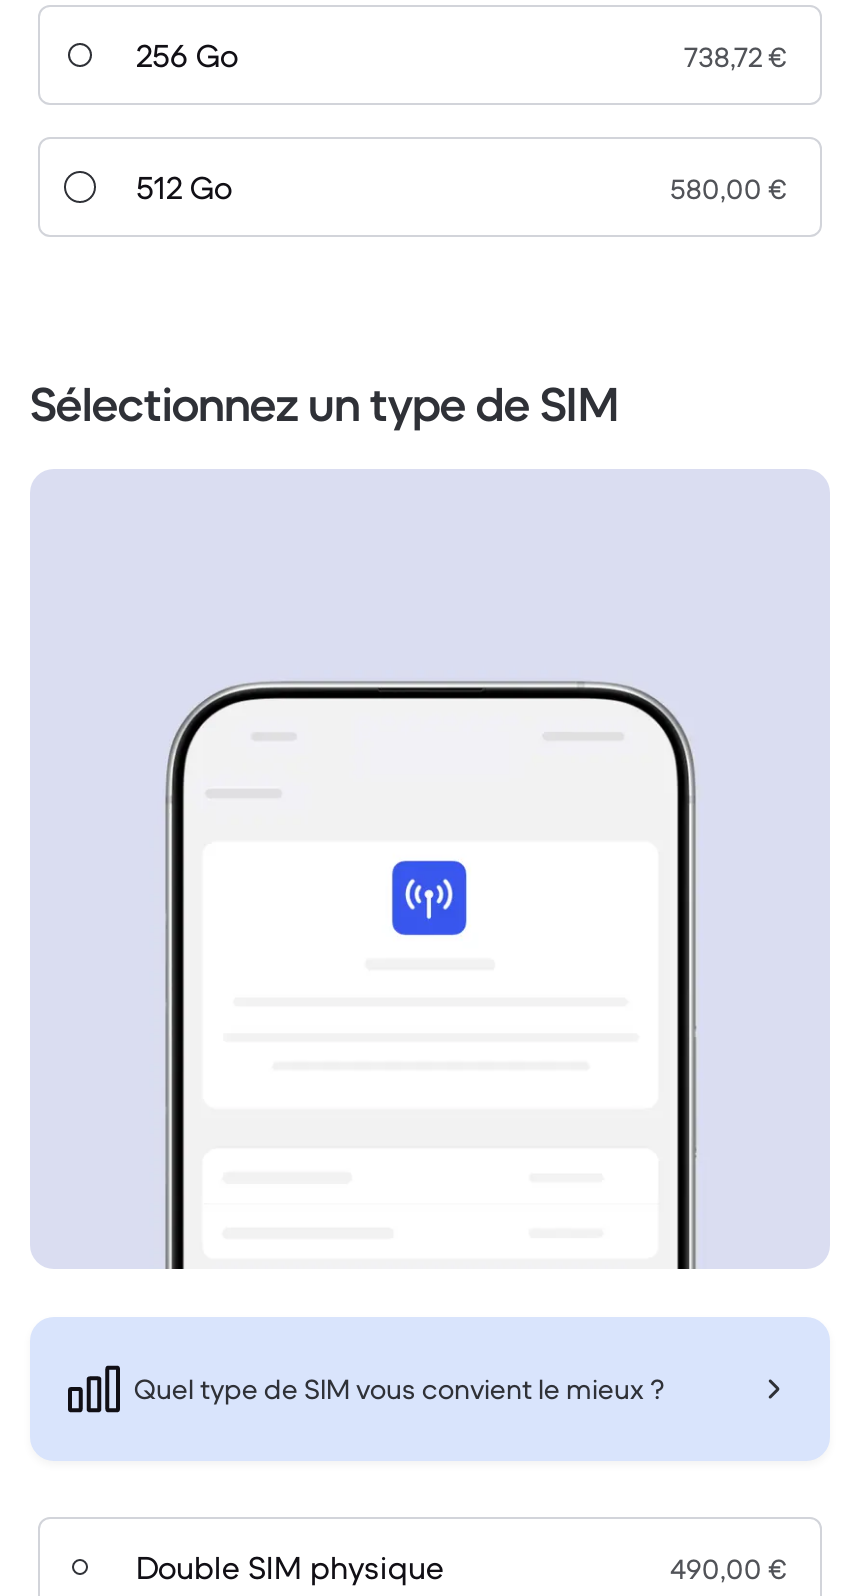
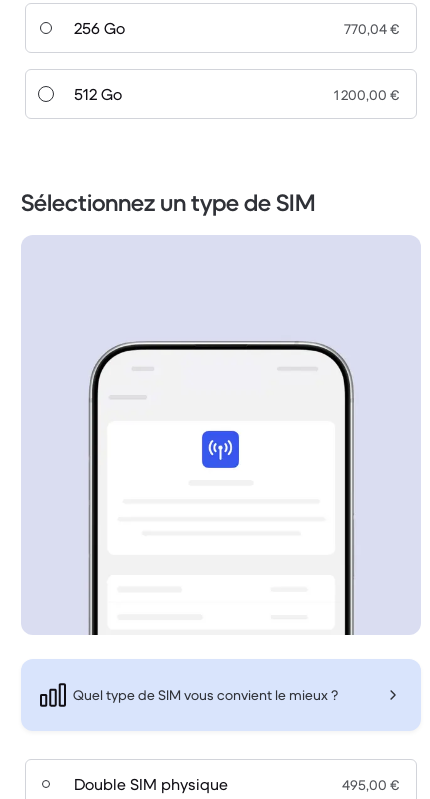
- 738,72 €
+ 770,04 €

- 580,00 €
+ 1 200,00 €

- 490,00 €
+ 495,00 €
